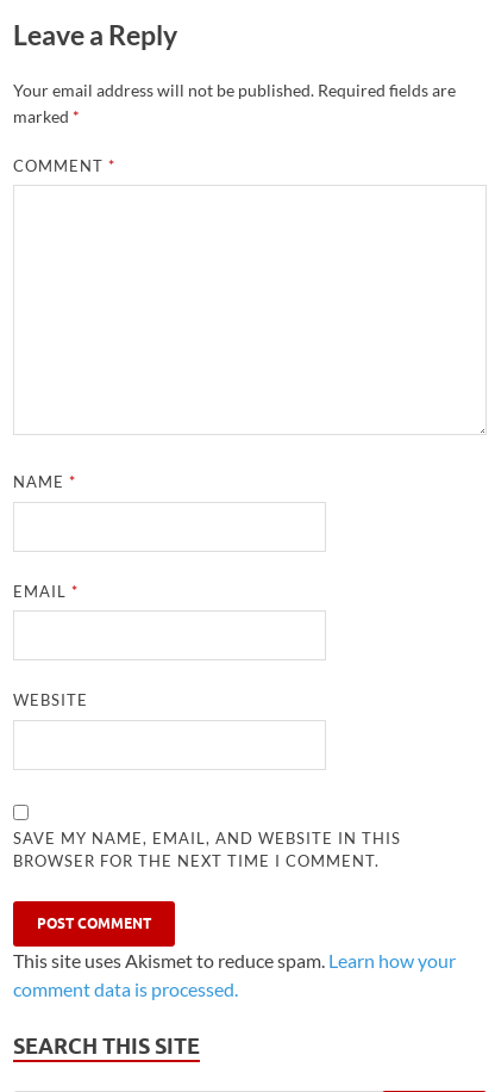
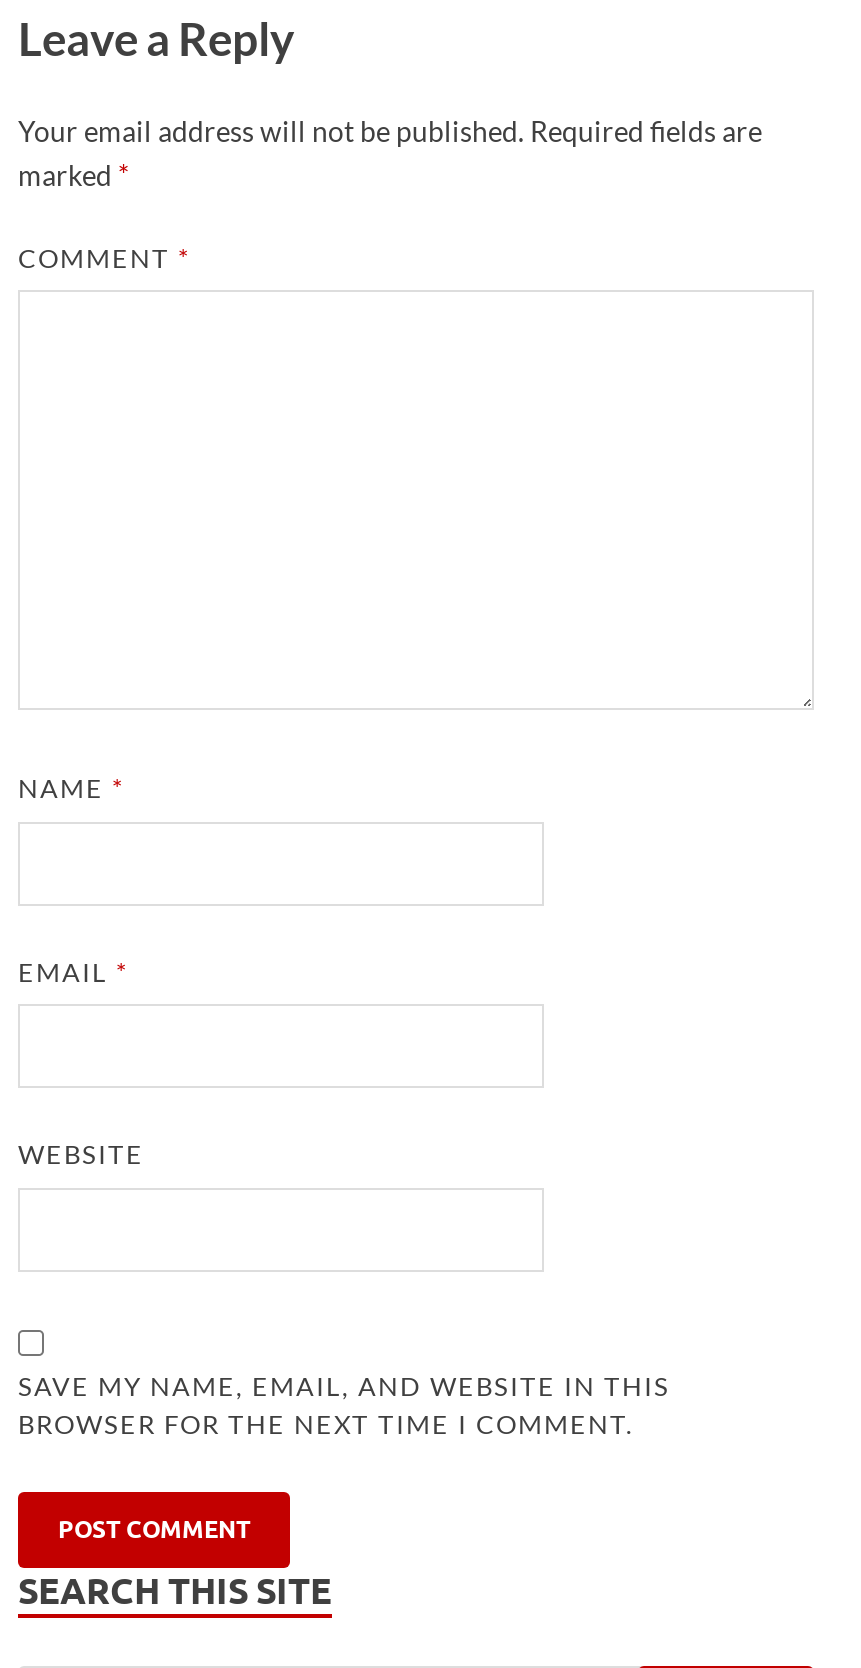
- This site uses Akismet to reduce spam. Learn how your
- comment data is processed.
